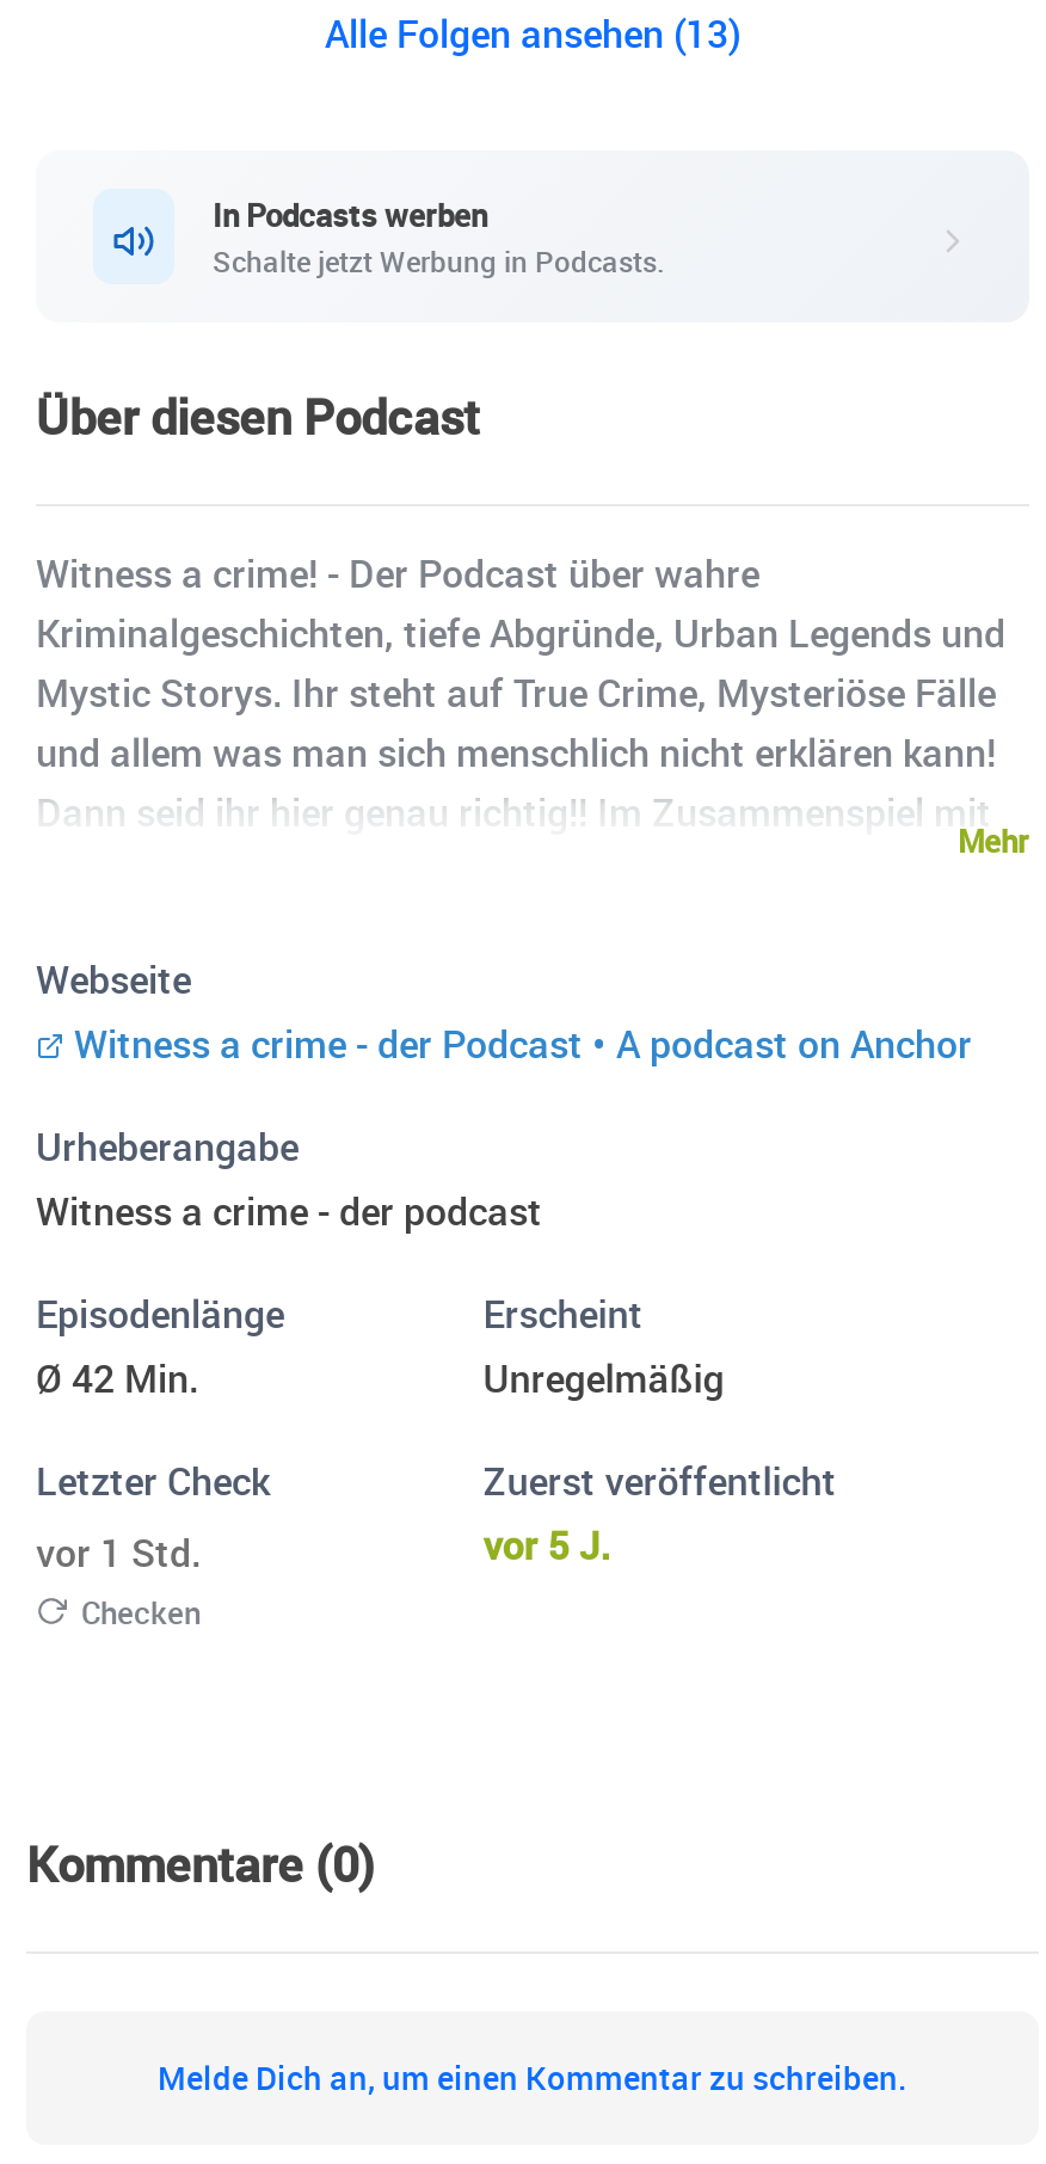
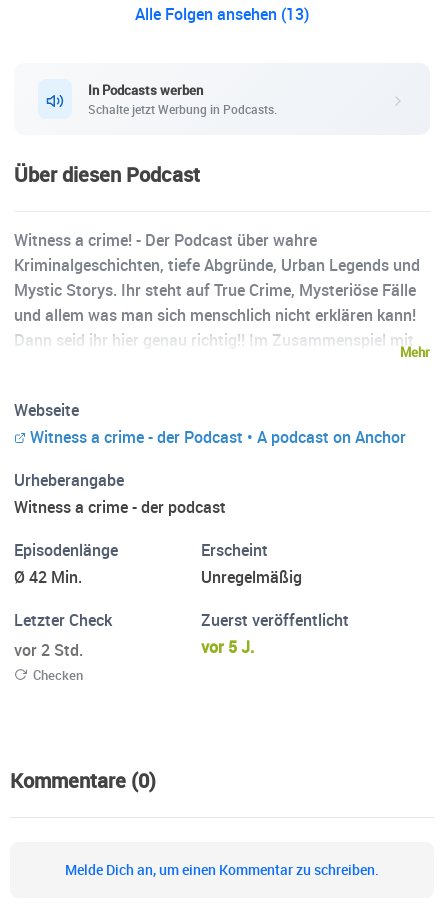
- vor 1 Std.
+ vor 2 Std.
